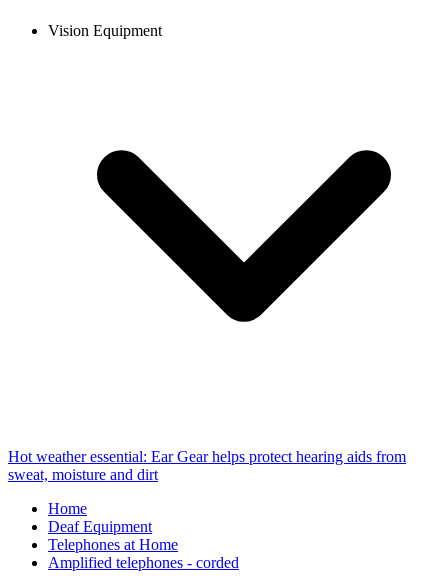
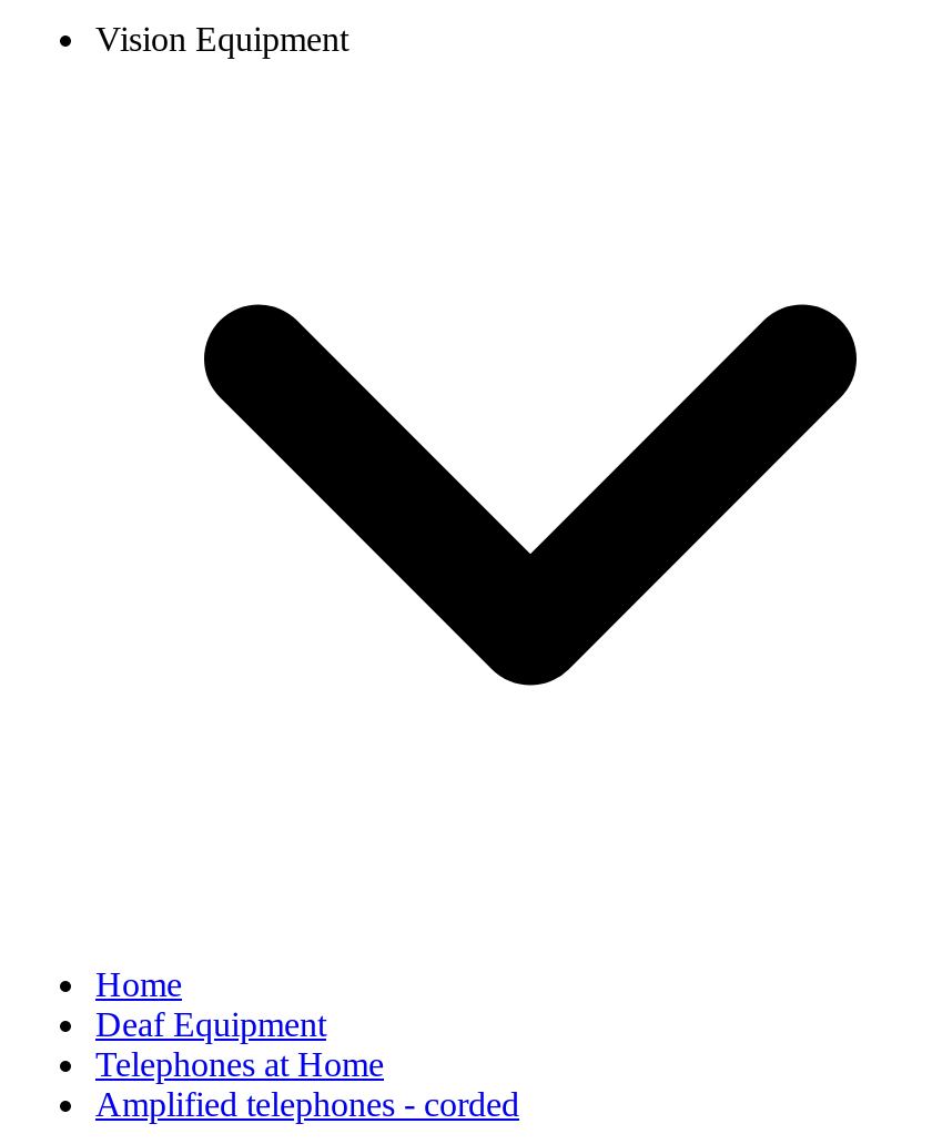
- Hot weather essential: Ear Gear helps protect hearing aids from
- sweat, moisture and dirt
